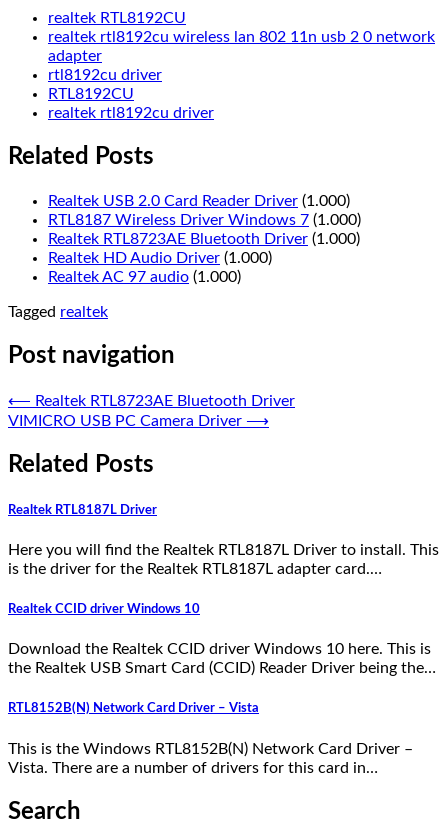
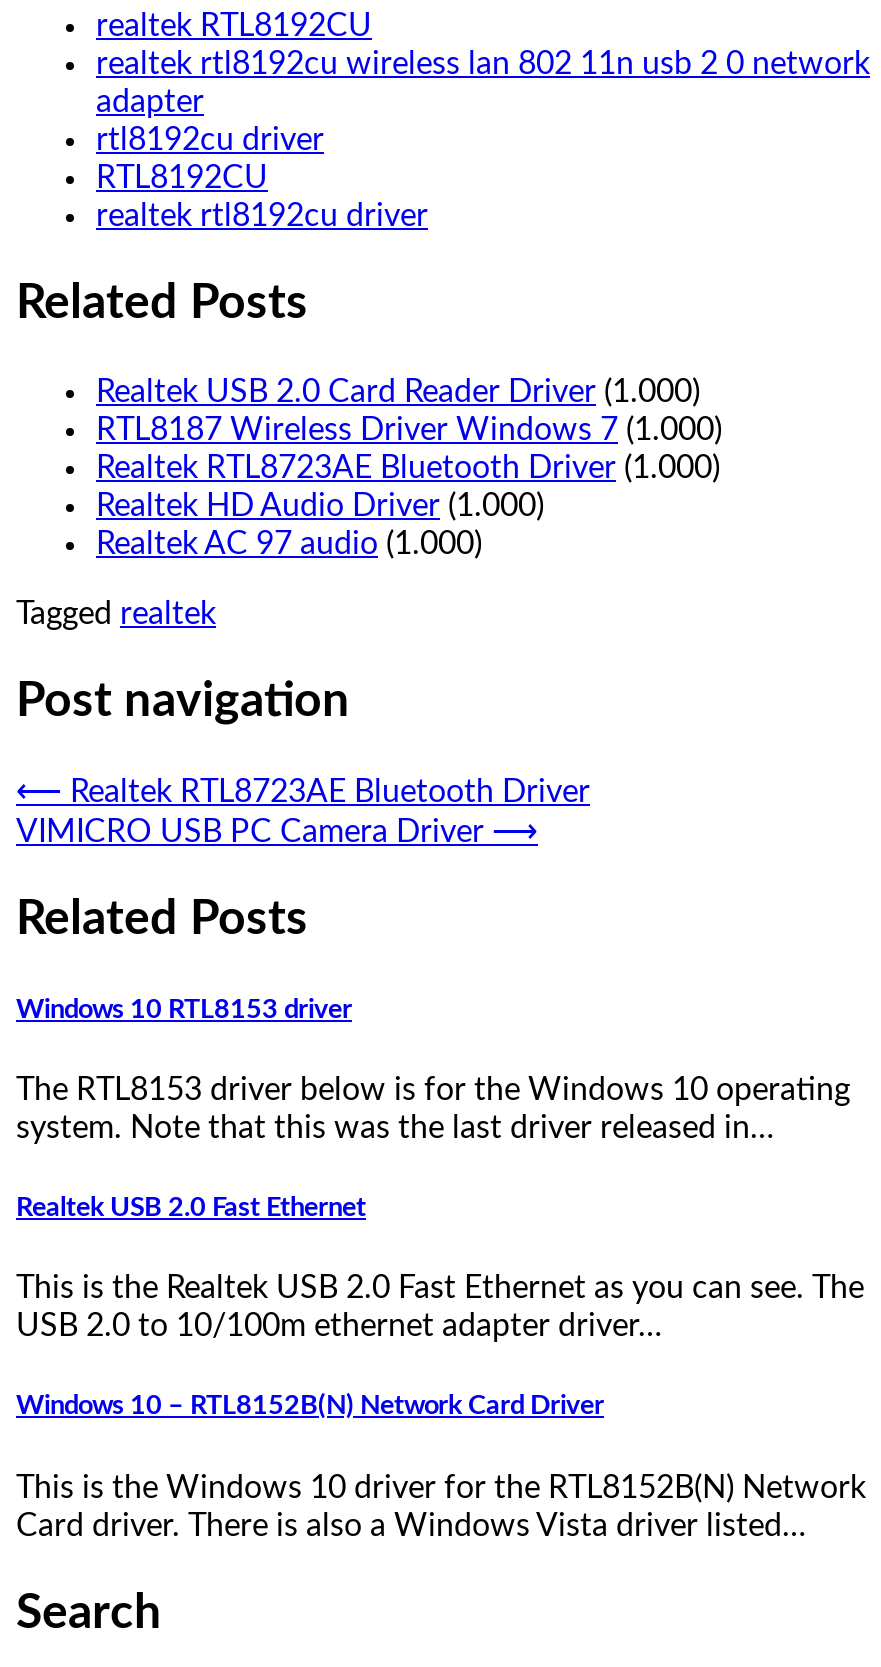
- Realtek RTL8187L Driver
+ Windows 10 RTL8153 driver

- Here you will find the Realtek RTL8187L Driver to install. This
- is the driver for the Realtek RTL8187L adapter card.…
+ The RTL8153 driver below is for the Windows 10 operating
+ system. Note that this was the last driver released in…

- Realtek CCID driver Windows 10
+ Realtek USB 2.0 Fast Ethernet

- Download the Realtek CCID driver Windows 10 here. This is
- the Realtek USB Smart Card (CCID) Reader Driver being the…
+ This is the Realtek USB 2.0 Fast Ethernet as you can see. The
+ USB 2.0 to 10/100m ethernet adapter driver…

- RTL8152B(N) Network Card Driver – Vista
+ Windows 10 – RTL8152B(N) Network Card Driver

- This is the Windows RTL8152B(N) Network Card Driver –
- Vista. There are a number of drivers for this card in…
+ This is the Windows 10 driver for the RTL8152B(N) Network
+ Card driver. There is also a Windows Vista driver listed…
